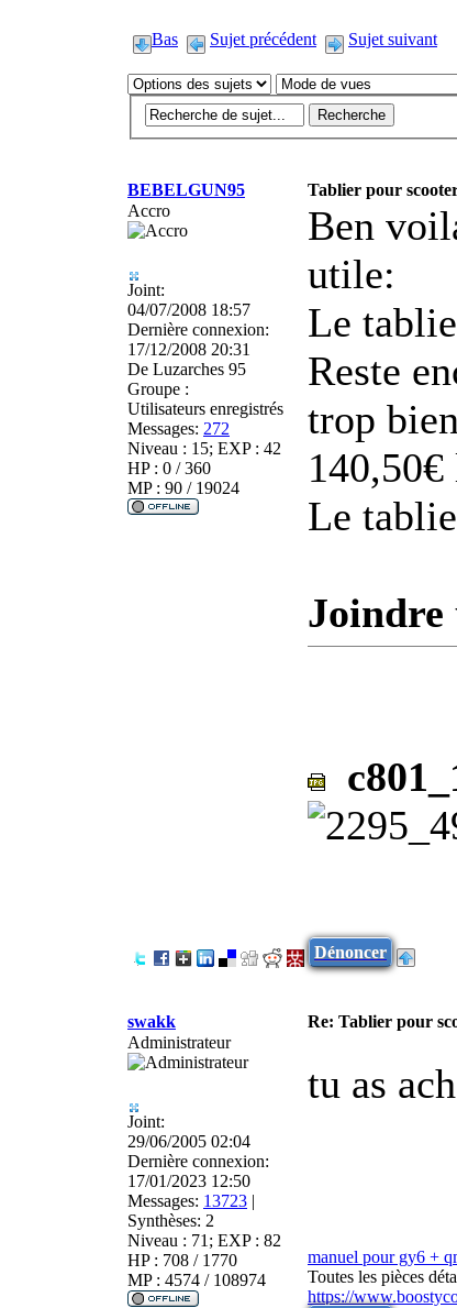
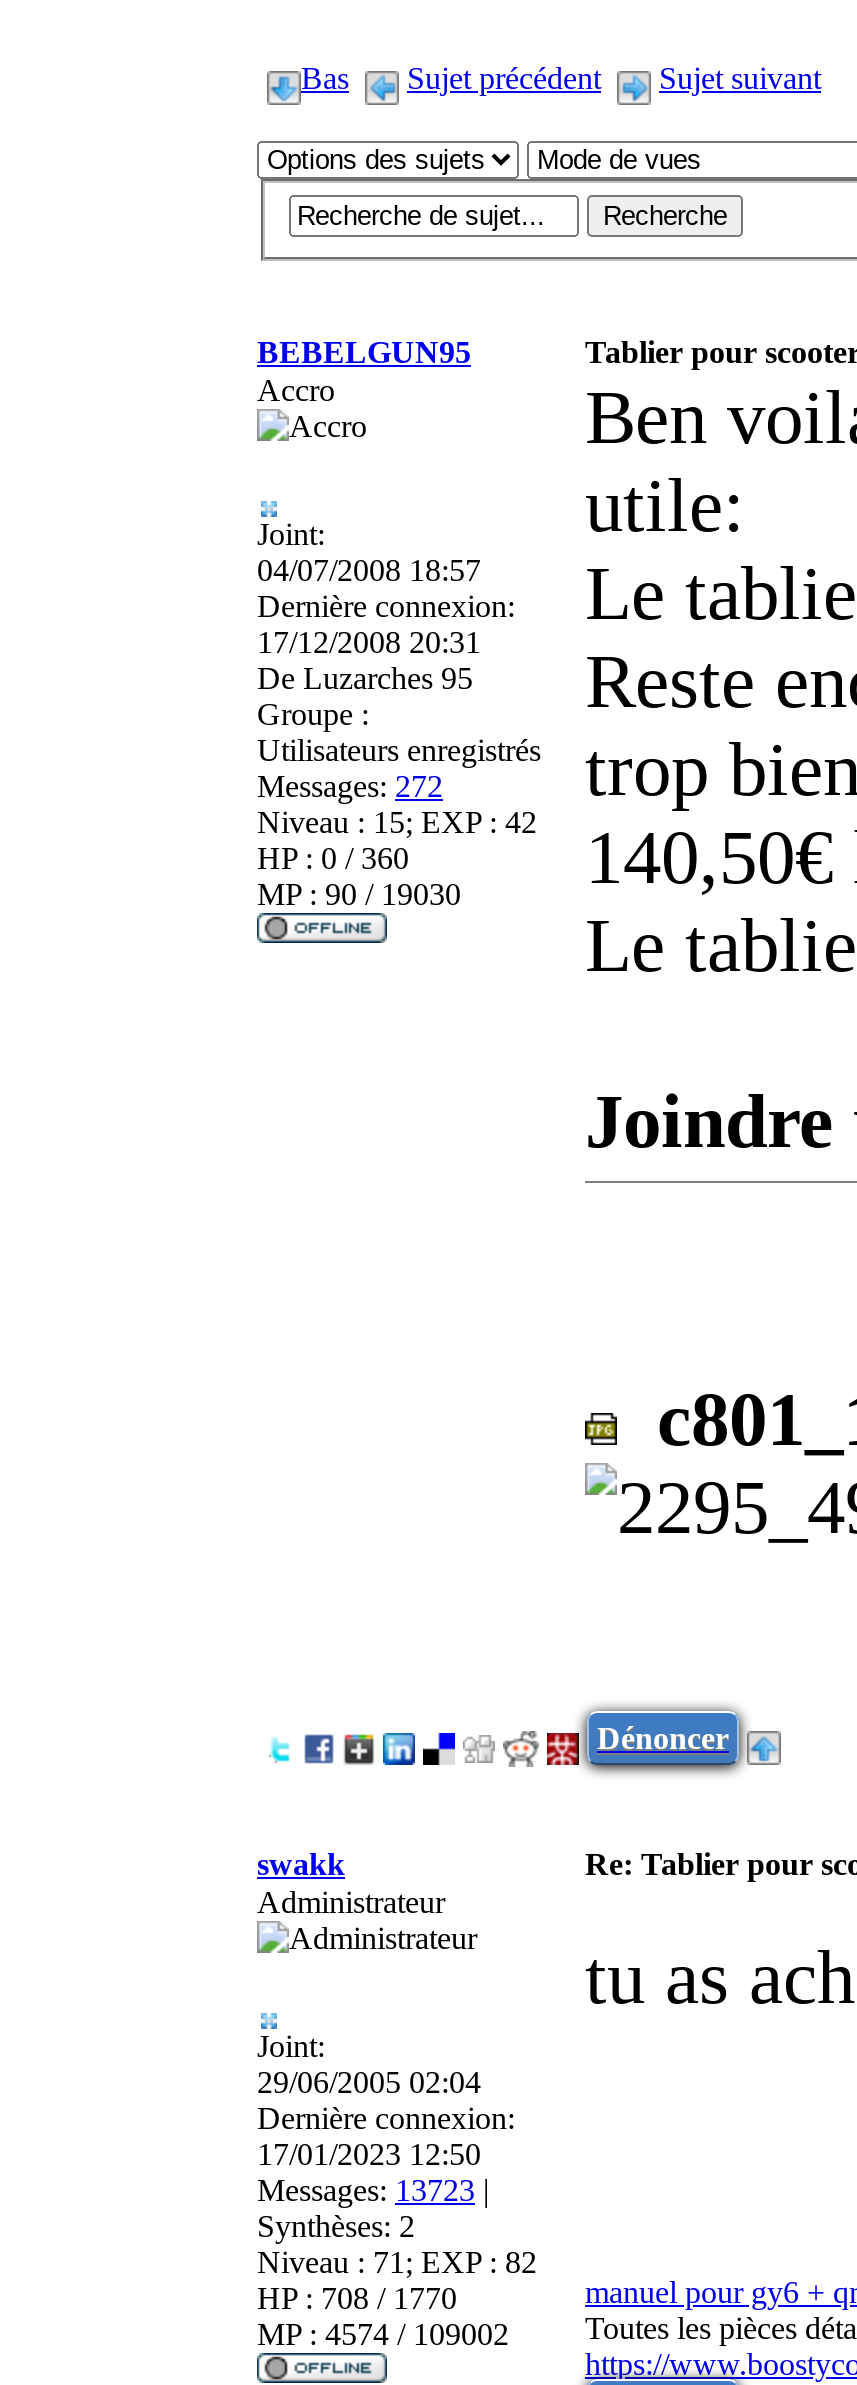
- MP : 90 / 19024
+ MP : 90 / 19030

- MP : 4574 / 108974
+ MP : 4574 / 109002
